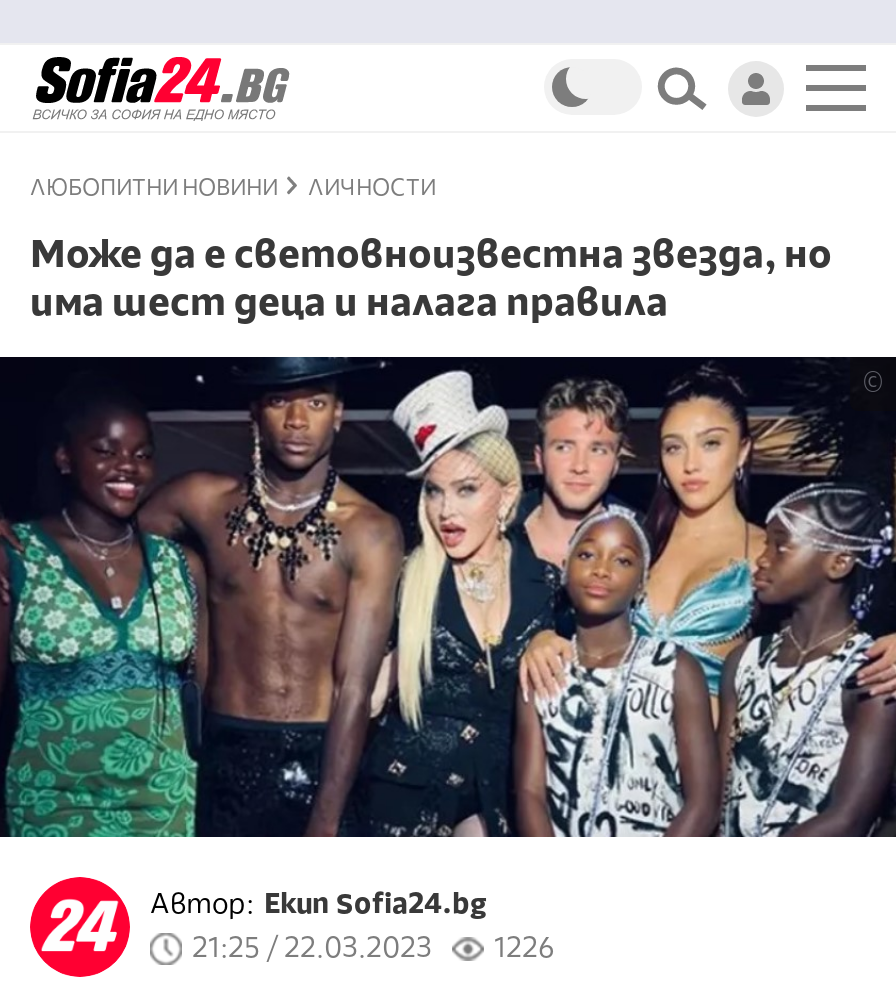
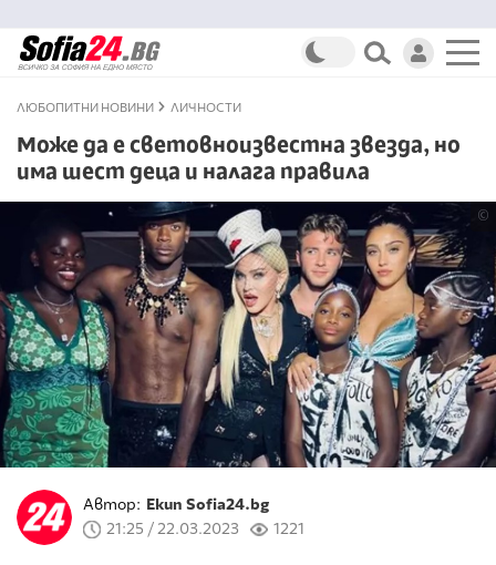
- 21:25 / 22.03.2023 1226
+ 21:25 / 22.03.2023 1221
